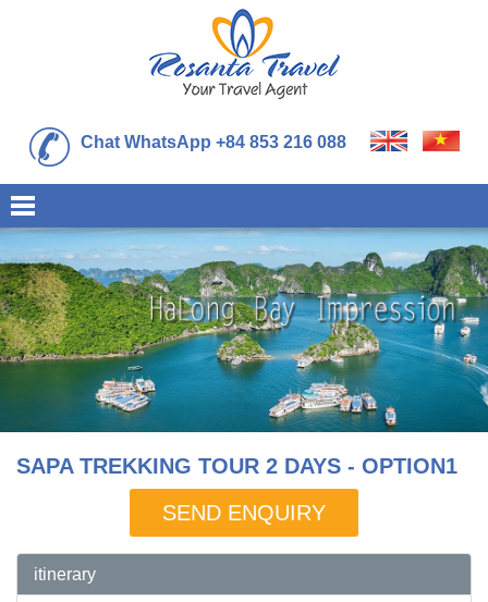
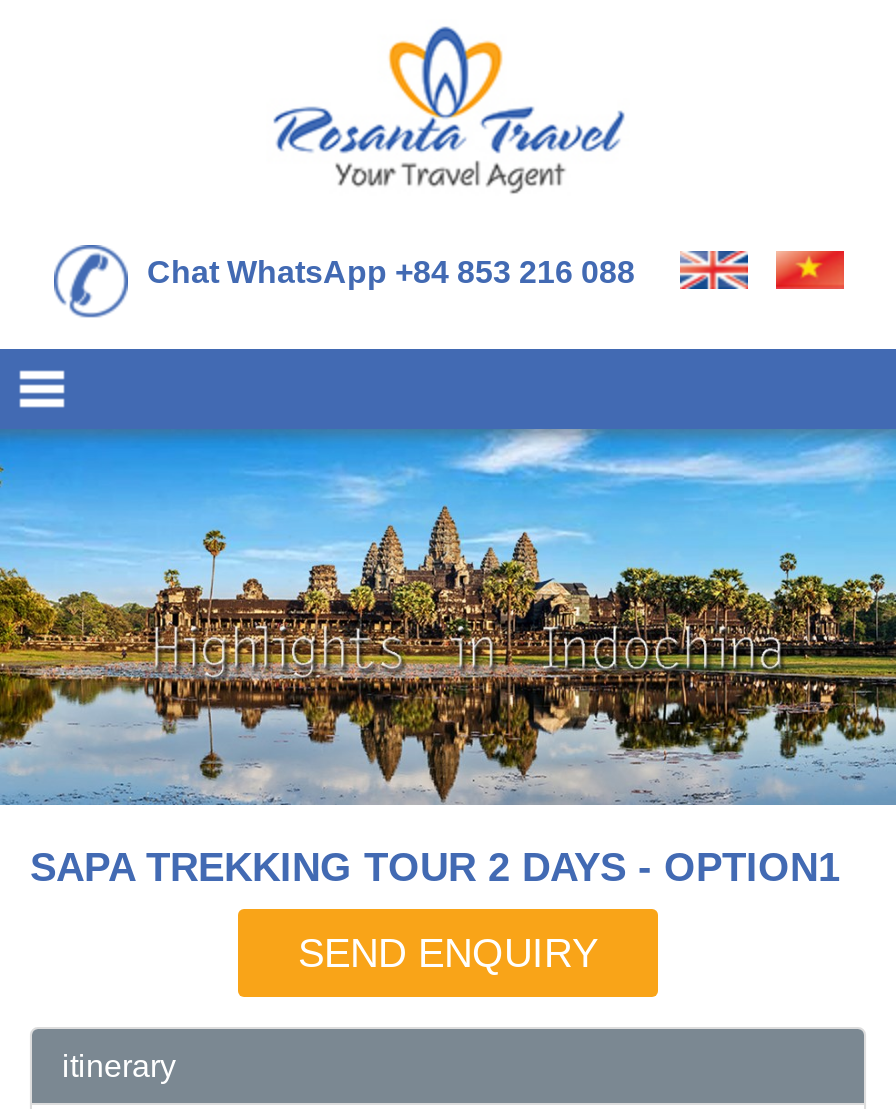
- [image]
+ [image]
